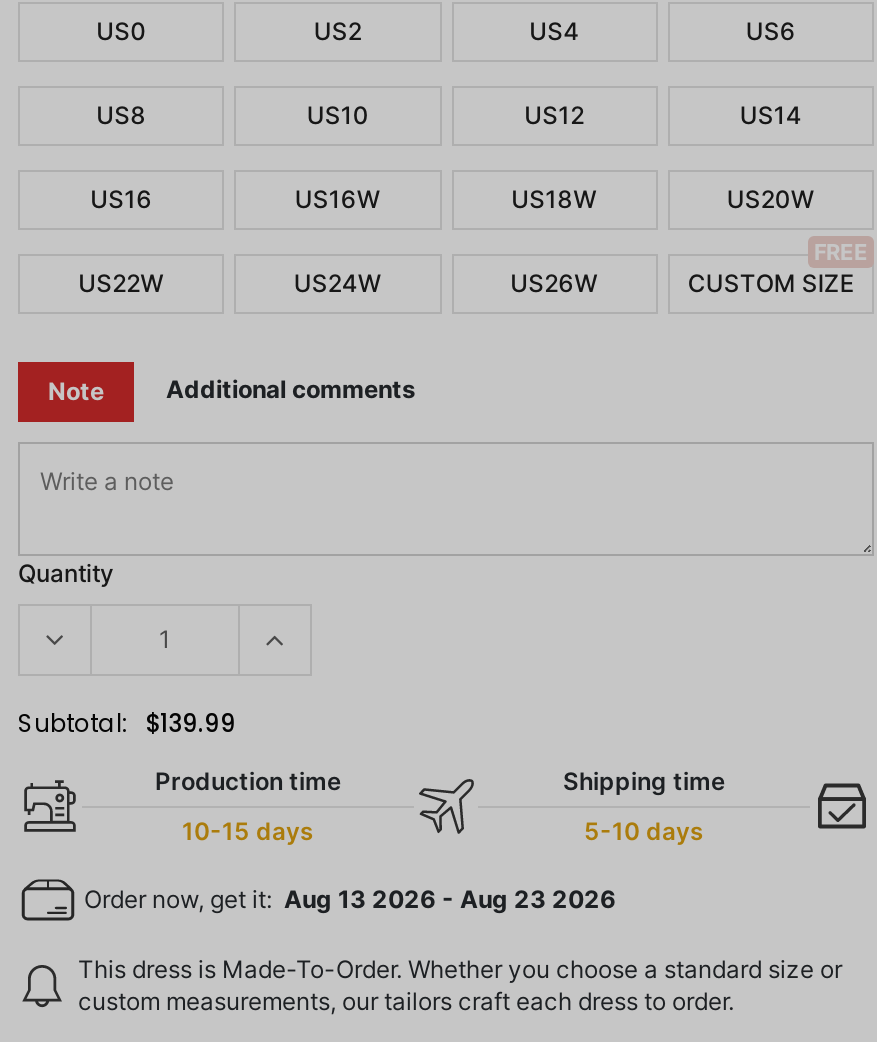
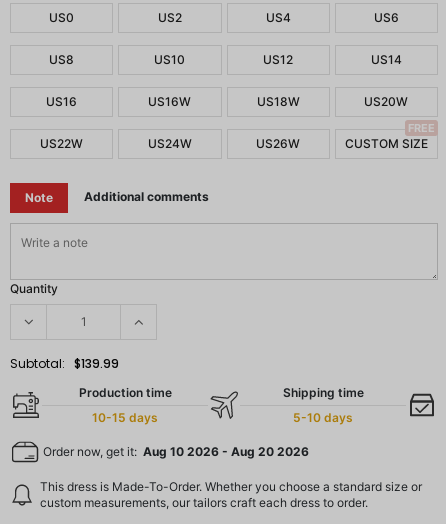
- Order now, get it: Aug 13 2026 - Aug 23 2026
+ Order now, get it: Aug 10 2026 - Aug 20 2026
